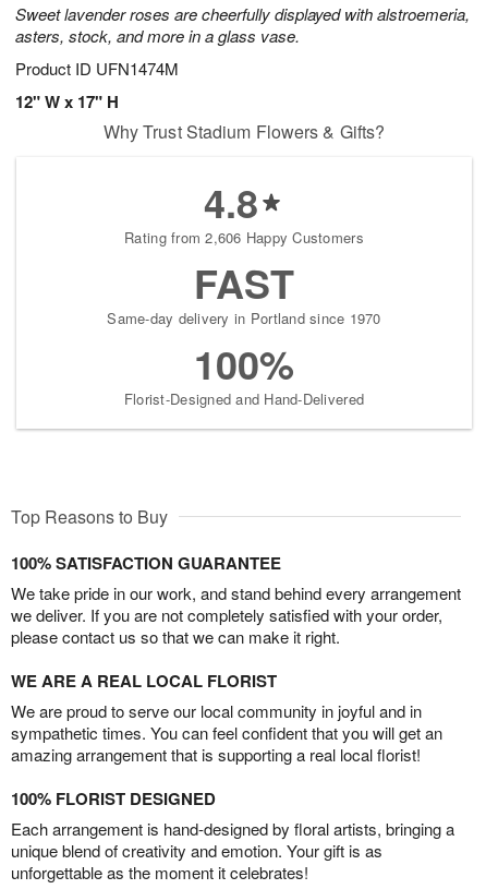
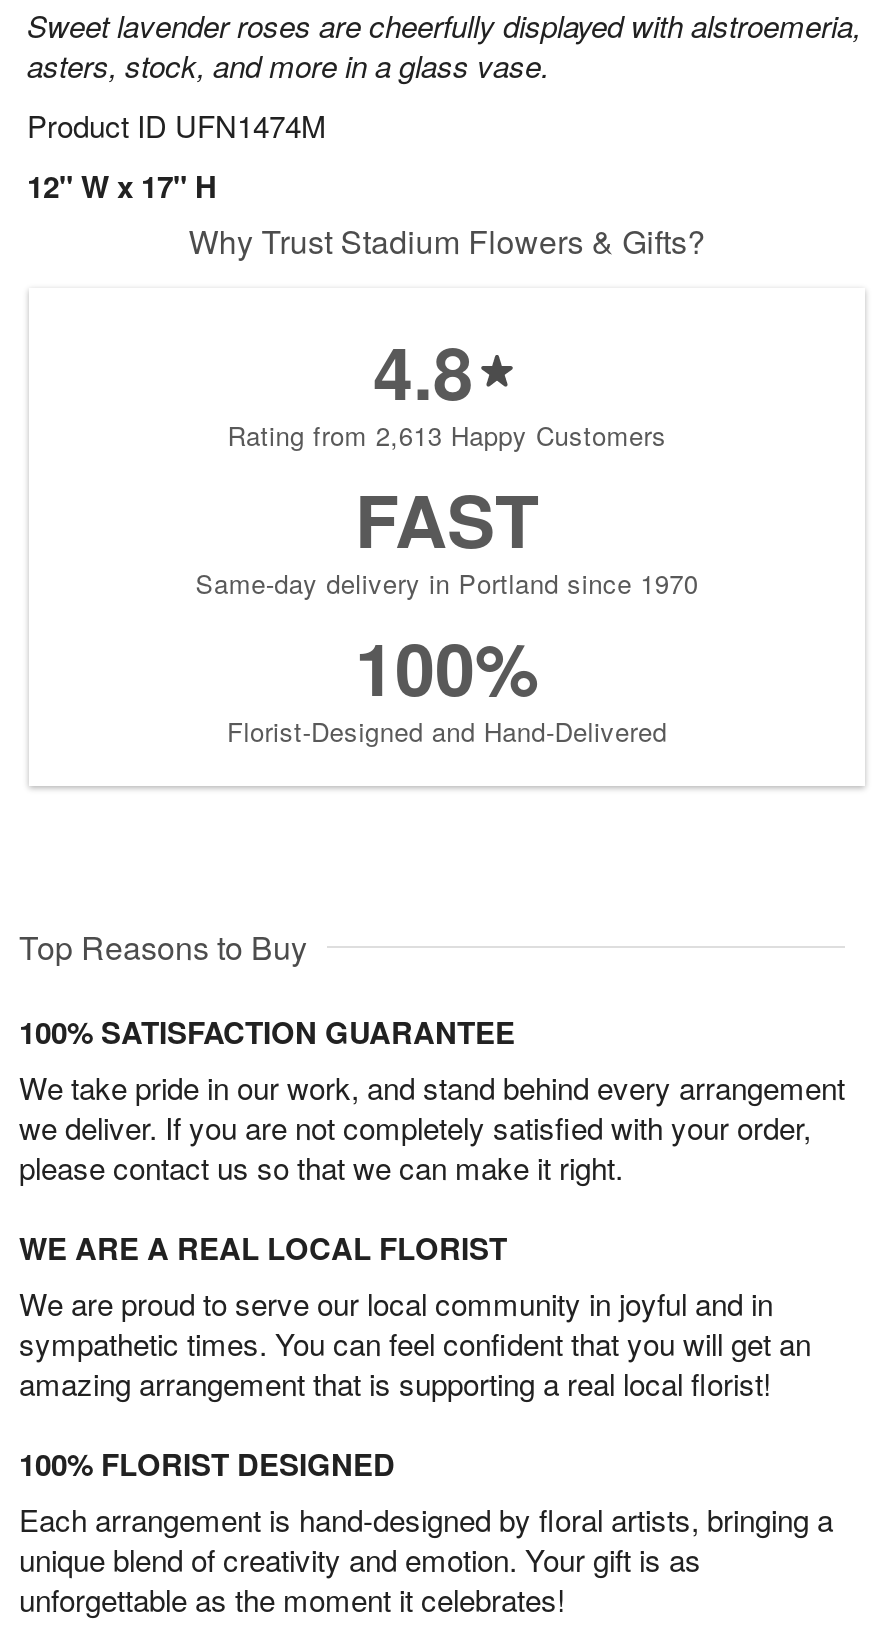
- Rating from 2,606 Happy Customers
+ Rating from 2,613 Happy Customers
